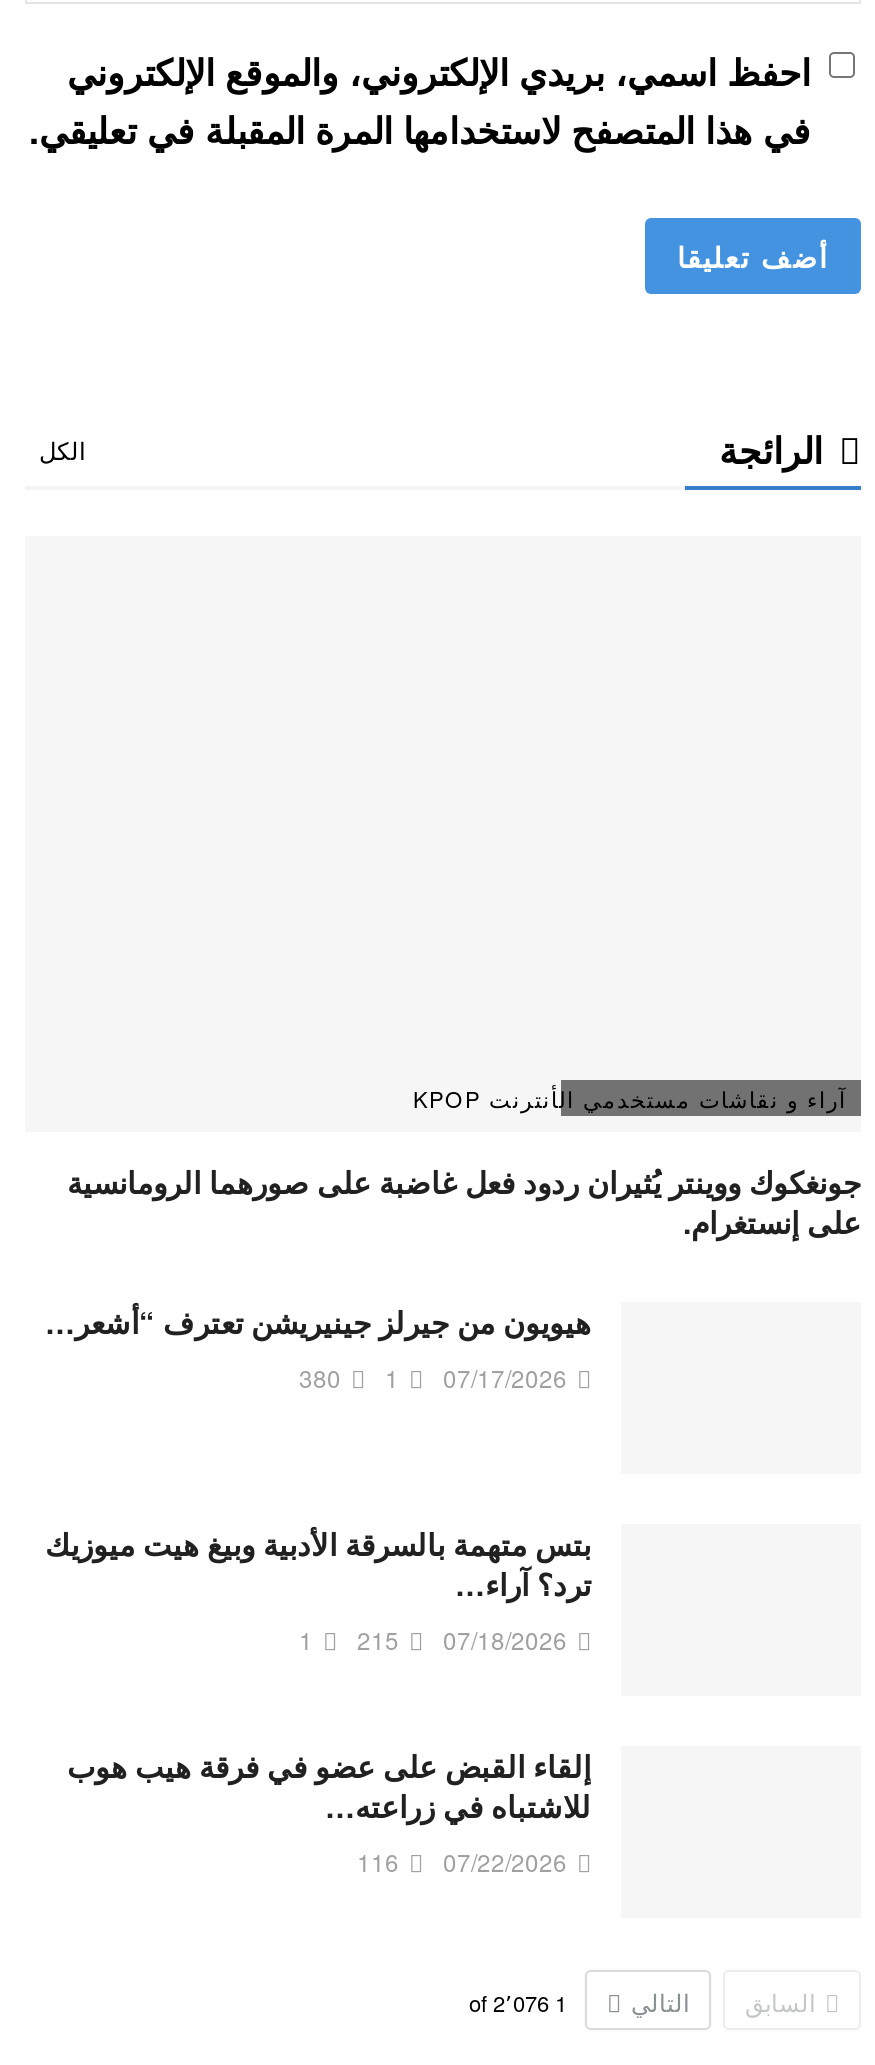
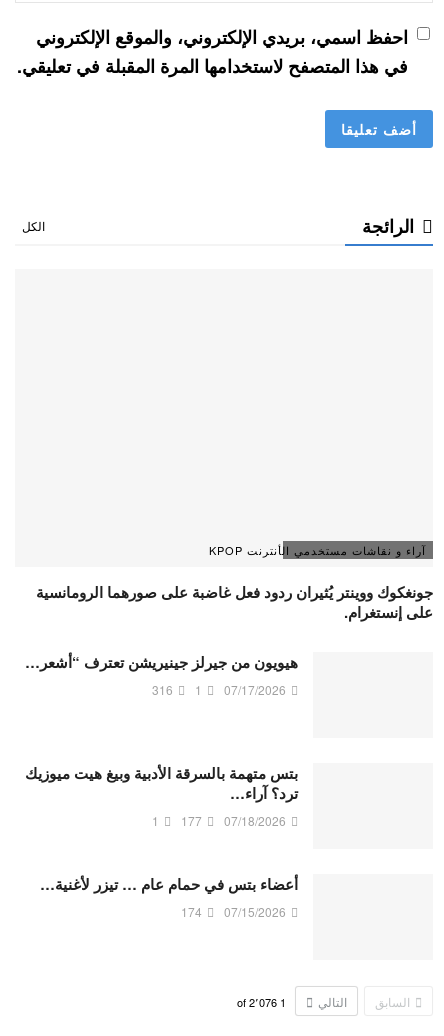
- 380 1 07/17/2026
+ 316 1 07/17/2026

- 1 215 07/18/2026
+ 1 177 07/18/2026

- إلقاء القبض على عضو في فرقة هيب هوب
- للاشتباه في زراعته…
- 07/22/2026
- 116
+ أعضاء بتس في حمام عام … تيزر لأغنية…
+ 07/15/2026
+ 174
